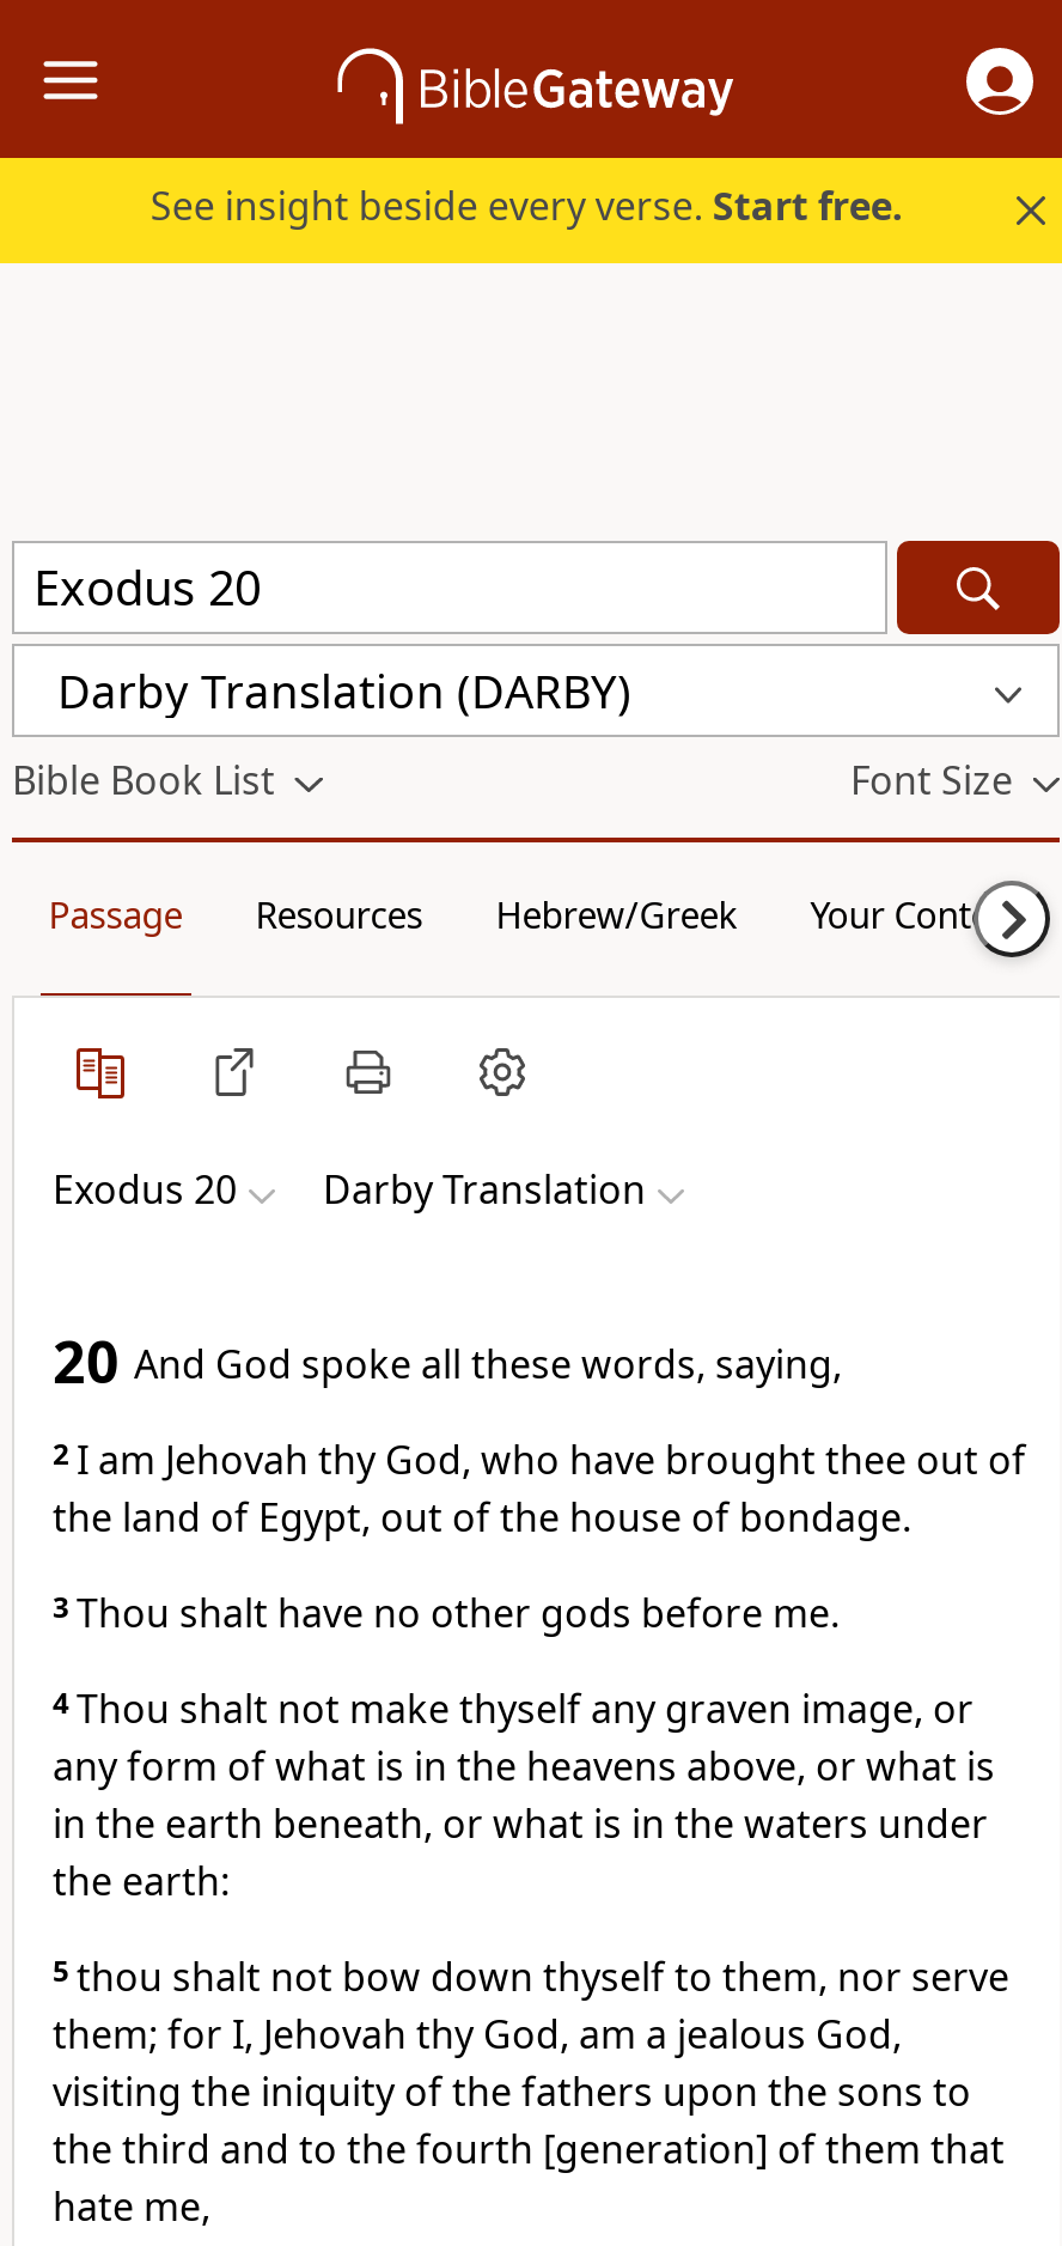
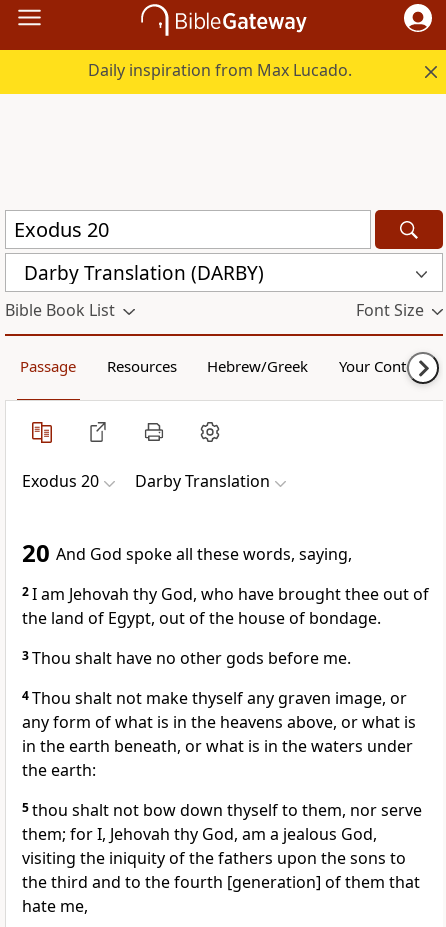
- See insight beside every verse. Start free.
+ Daily inspiration from Max Lucado.
